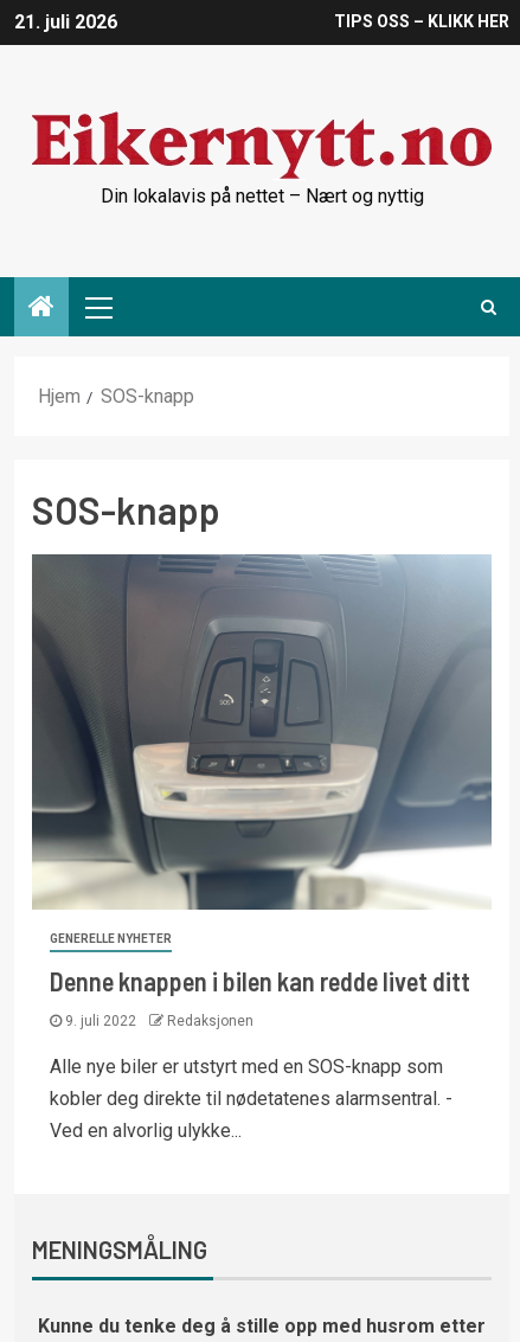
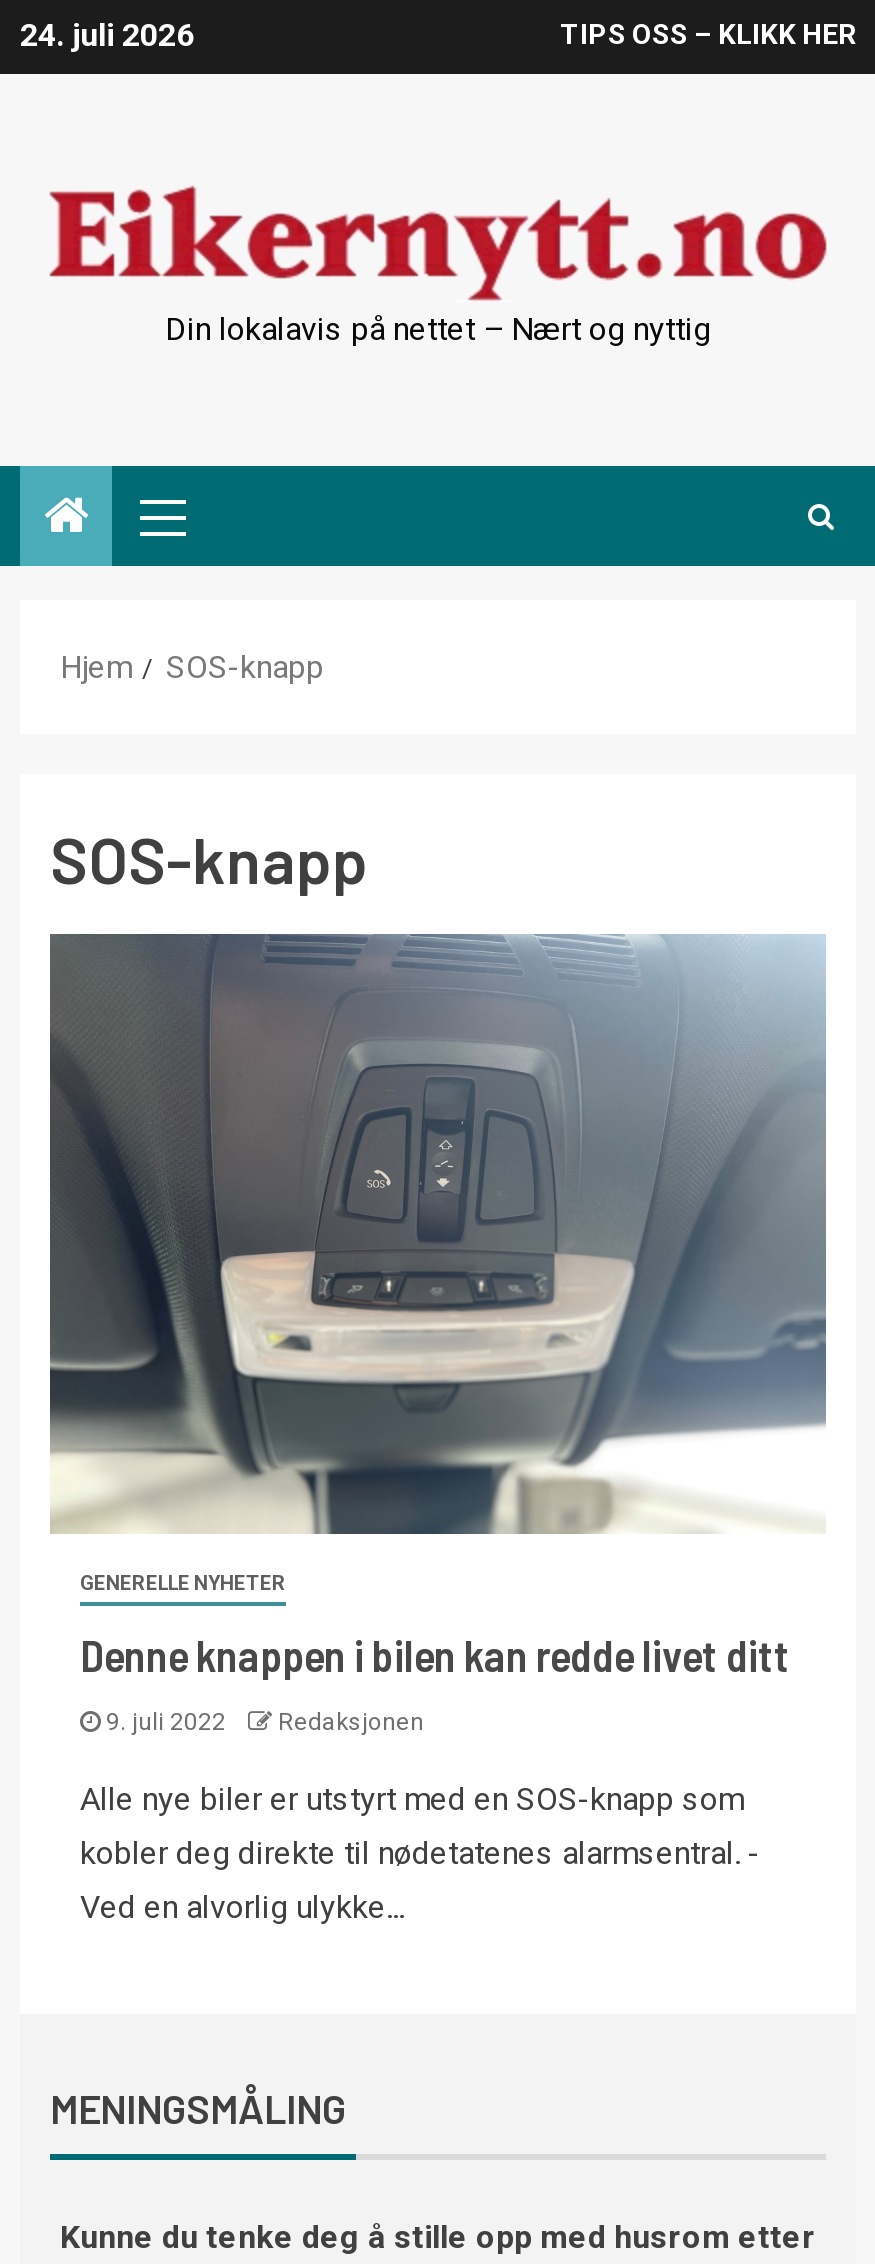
- 21. juli 2026
+ 24. juli 2026
